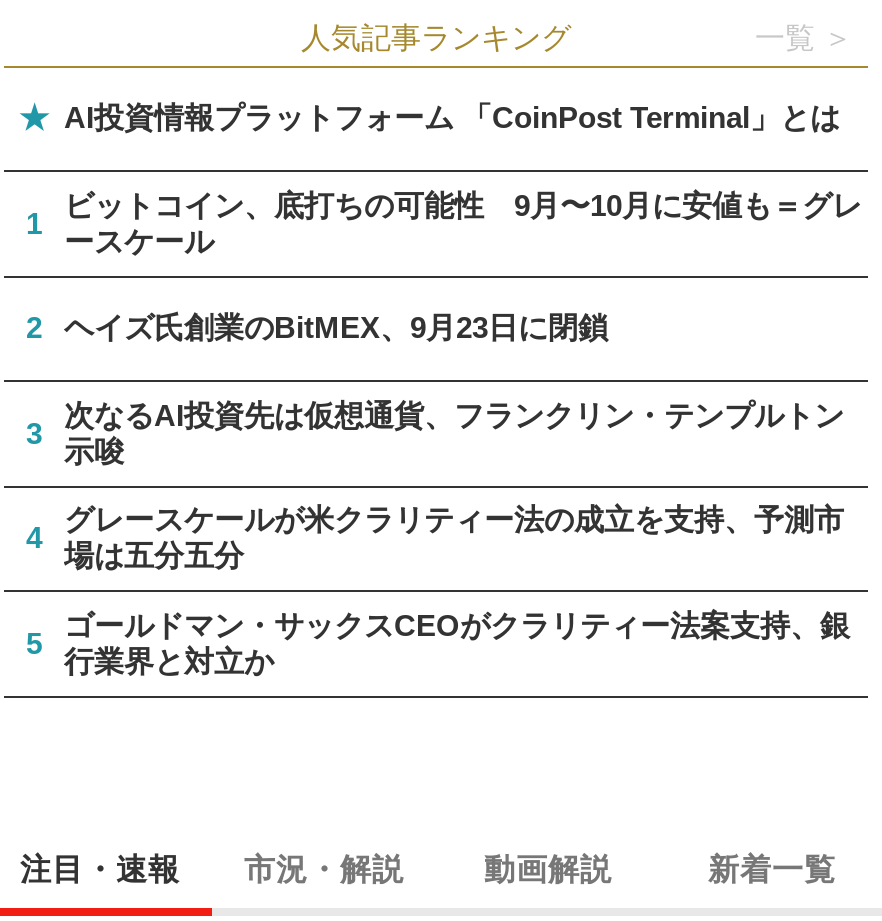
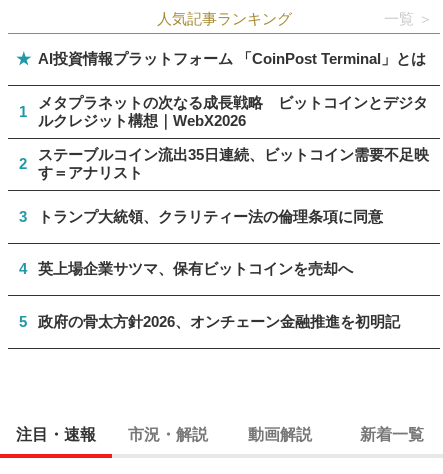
- ビットコイン、底打ちの可能性 9月〜10月に安値も＝グレ
- ースケール
+ メタプラネットの次なる成長戦略 ビットコインとデジタ
+ ルクレジット構想｜WebX2026

- ヘイズ氏創業のBitMEX、9月23日に閉鎖
+ ステーブルコイン流出35日連続、ビットコイン需要不足映
+ す＝アナリスト

- 次なるAI投資先は仮想通貨、フランクリン・テンプルトン
- 示唆
+ トランプ大統領、クラリティー法の倫理条項に同意

- グレースケールが米クラリティー法の成立を支持、予測市
- 場は五分五分
+ 英上場企業サツマ、保有ビットコインを売却へ

- ゴールドマン・サックスCEOがクラリティー法案支持、銀
- 行業界と対立か
+ 政府の骨太方針2026、オンチェーン金融推進を初明記
